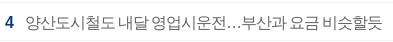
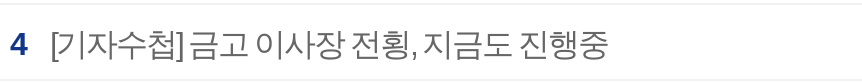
- 양산도시철도 내달 영업시운전…부산과 요금 비슷할듯
+ [기자수첩] 금고 이사장 전횡, 지금도 진행중
